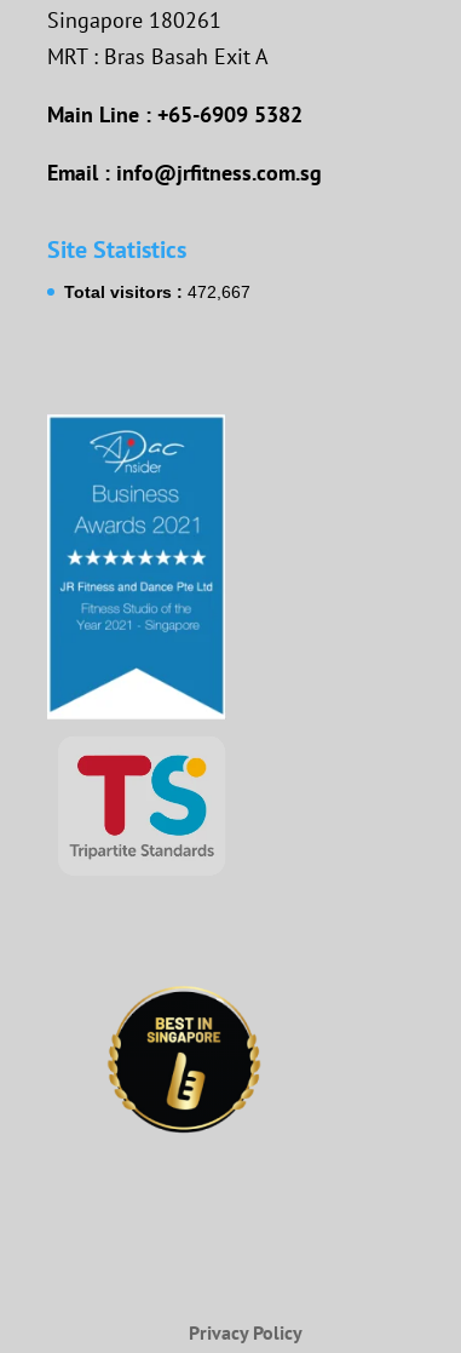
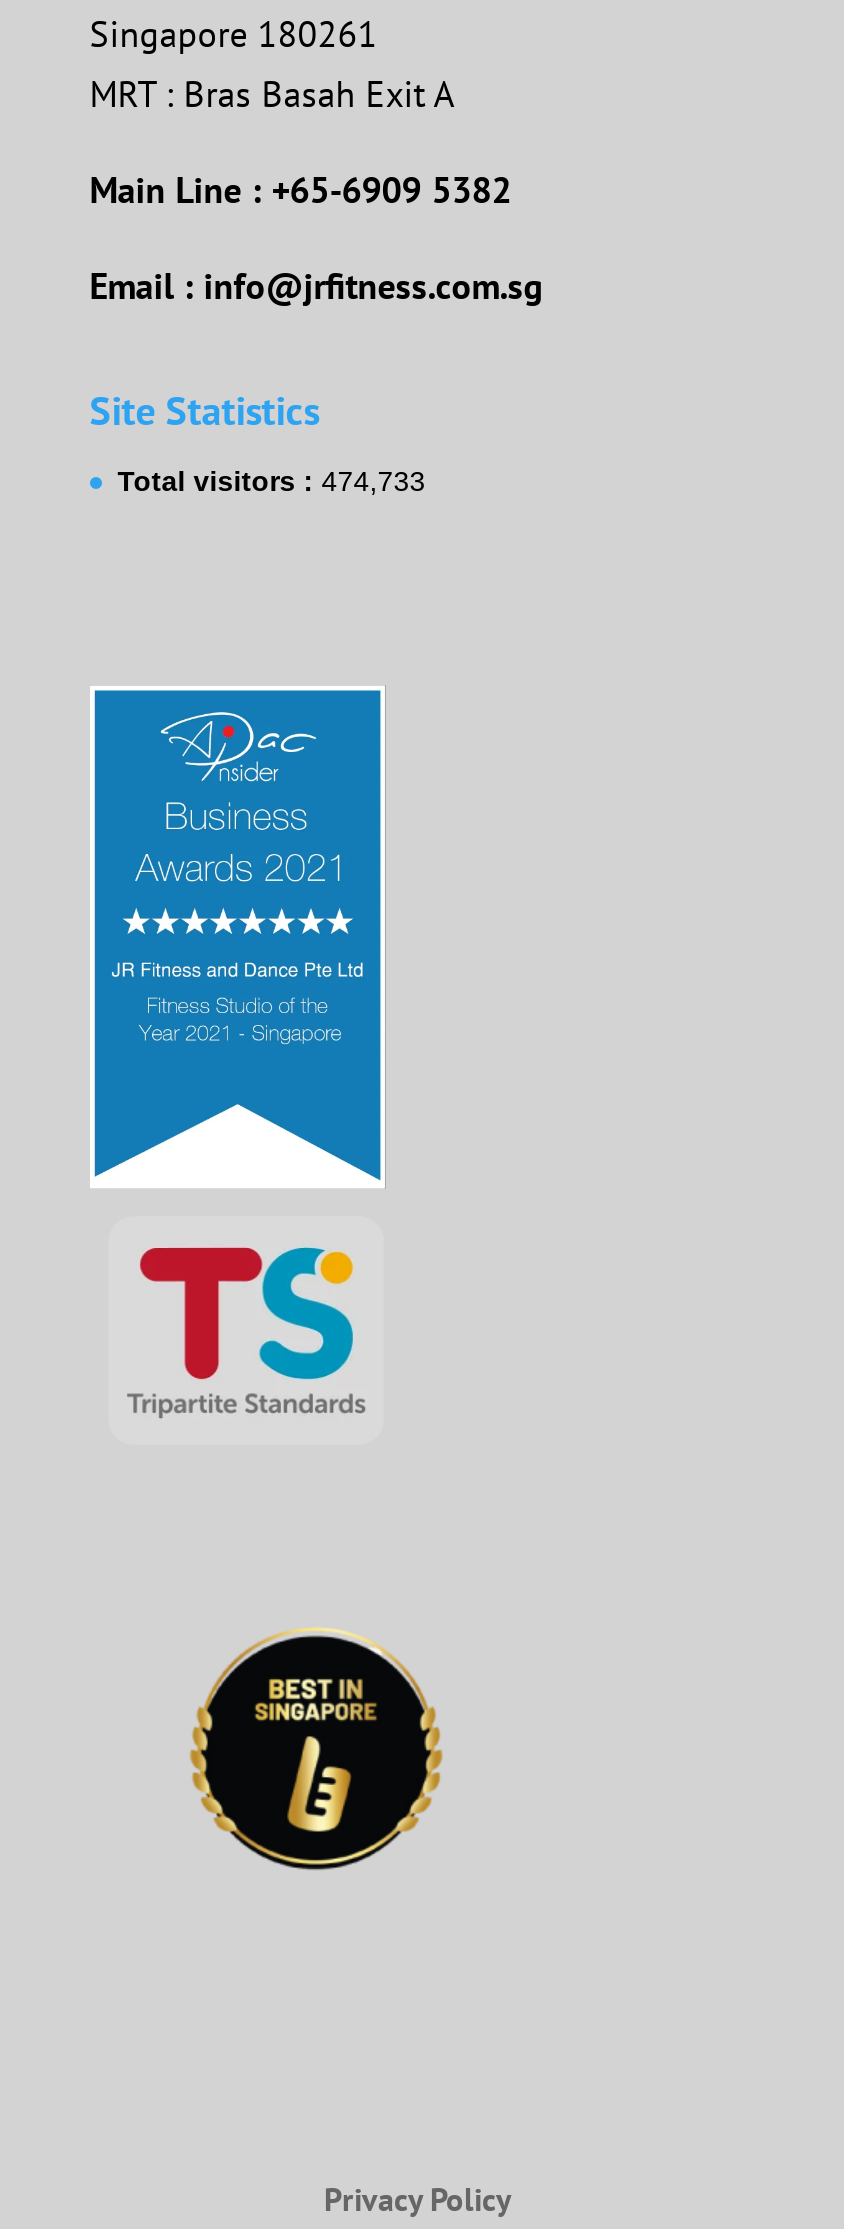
- Total visitors : 472,667
+ Total visitors : 474,733
